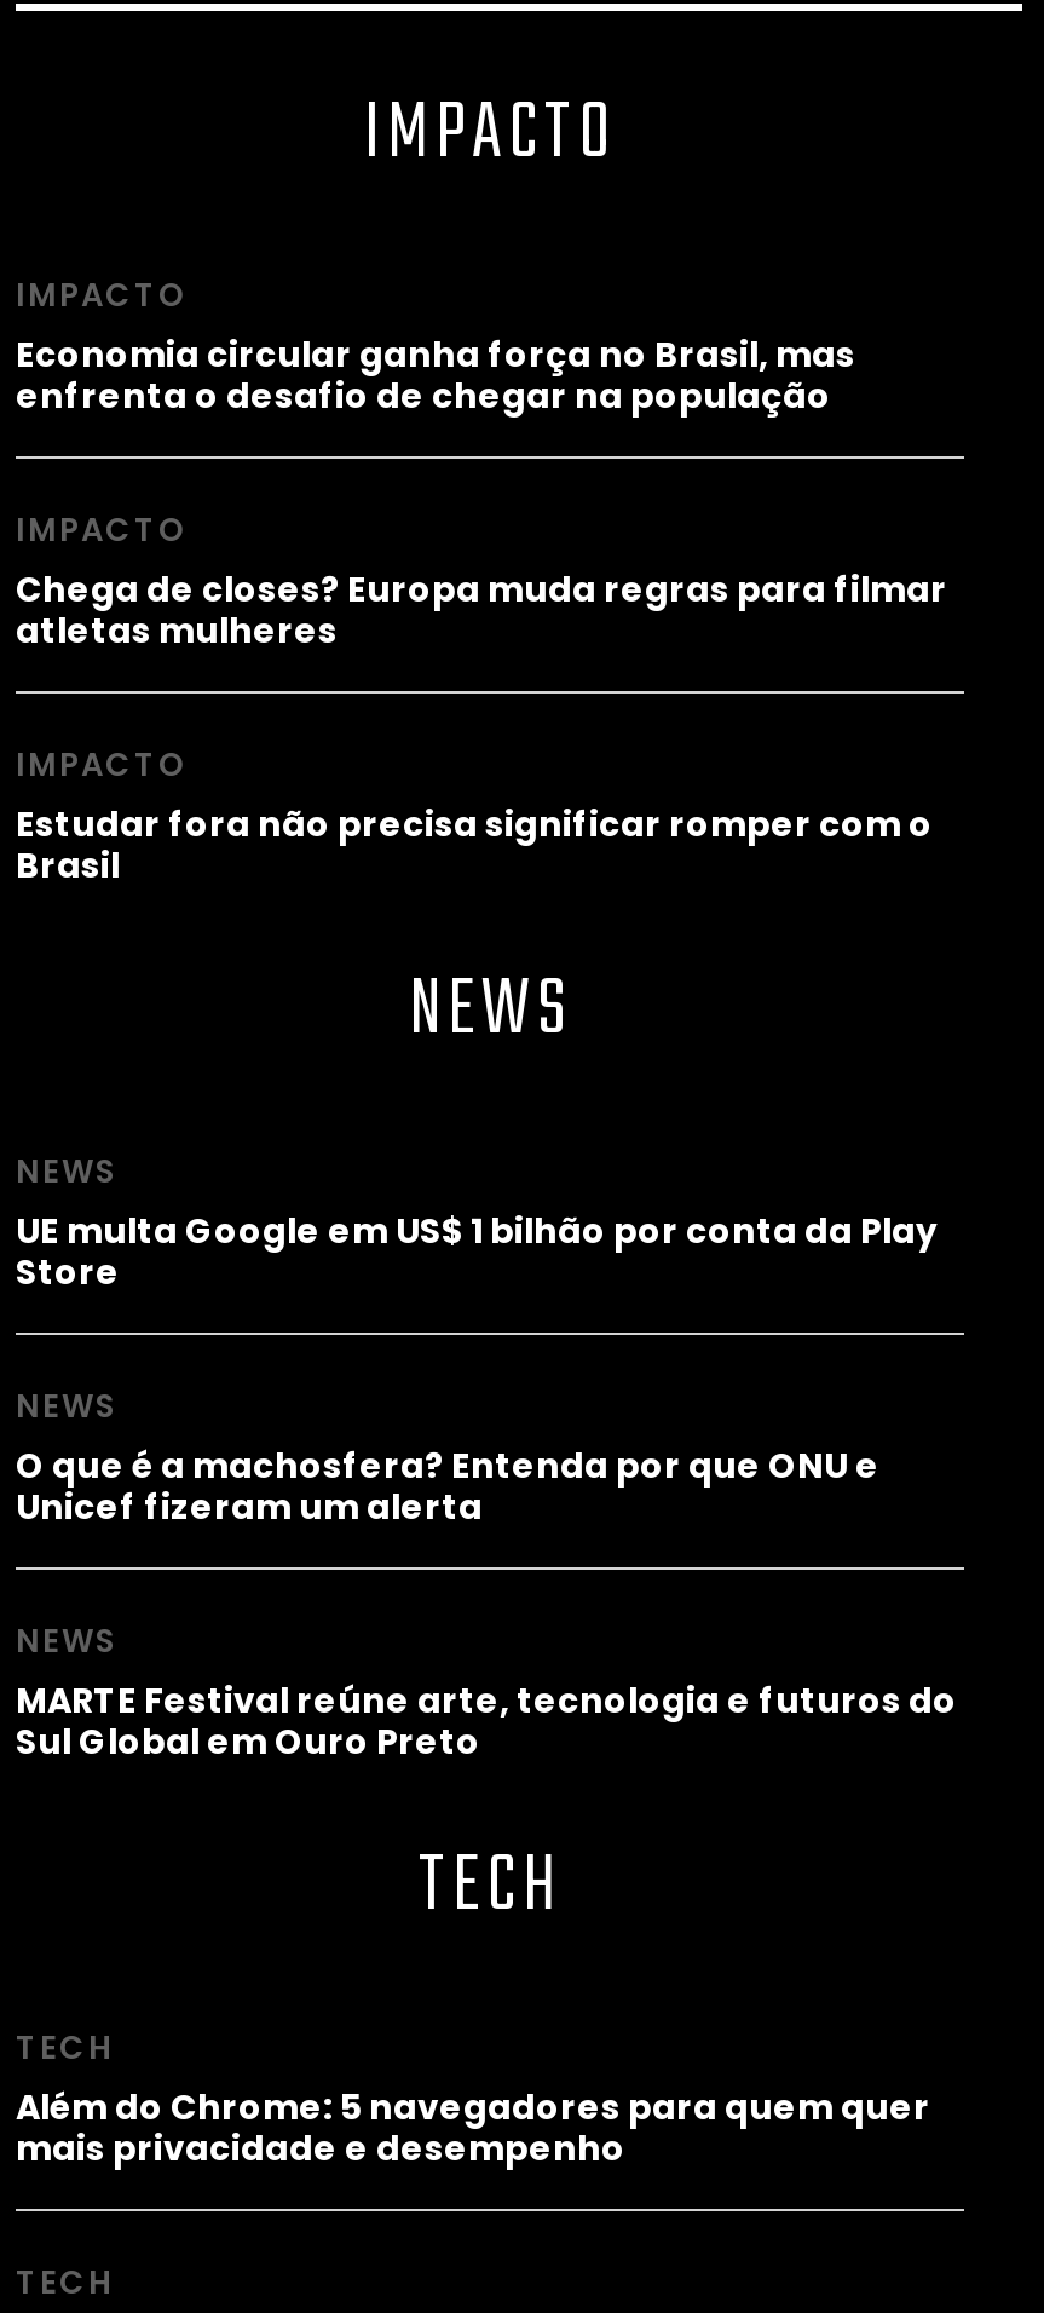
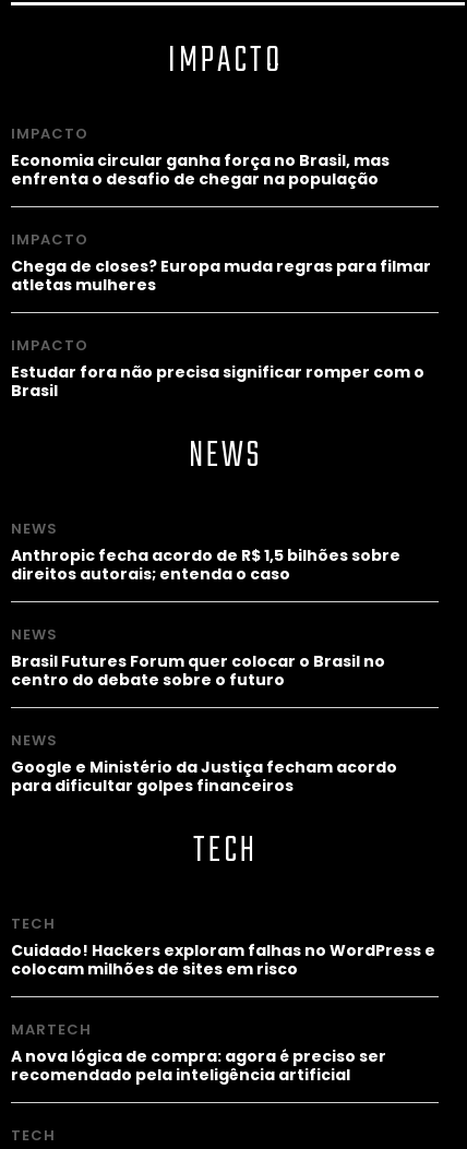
- UE multa Google em US$ 1 bilhão por conta da Play
- Store
+ Anthropic fecha acordo de R$ 1,5 bilhões sobre
+ direitos autorais; entenda o caso

- O que é a machosfera? Entenda por que ONU e
- Unicef fizeram um alerta
+ Brasil Futures Forum quer colocar o Brasil no
+ centro do debate sobre o futuro

- MARTE Festival reúne arte, tecnologia e futuros do
- Sul Global em Ouro Preto
+ Google e Ministério da Justiça fecham acordo
+ para dificultar golpes financeiros

- Além do Chrome: 5 navegadores para quem quer
- mais privacidade e desempenho
+ Cuidado! Hackers exploram falhas no WordPress e
+ colocam milhões de sites em risco
+ MARTECH
+ A nova lógica de compra: agora é preciso ser
+ recomendado pela inteligência artificial
